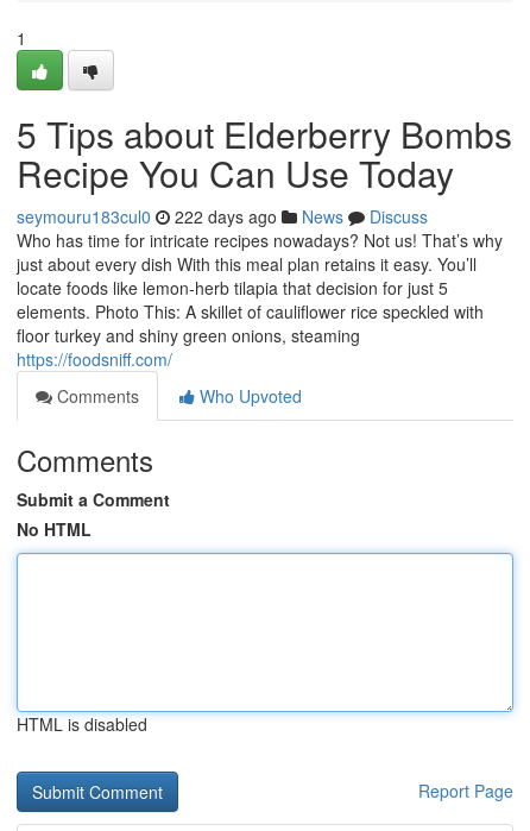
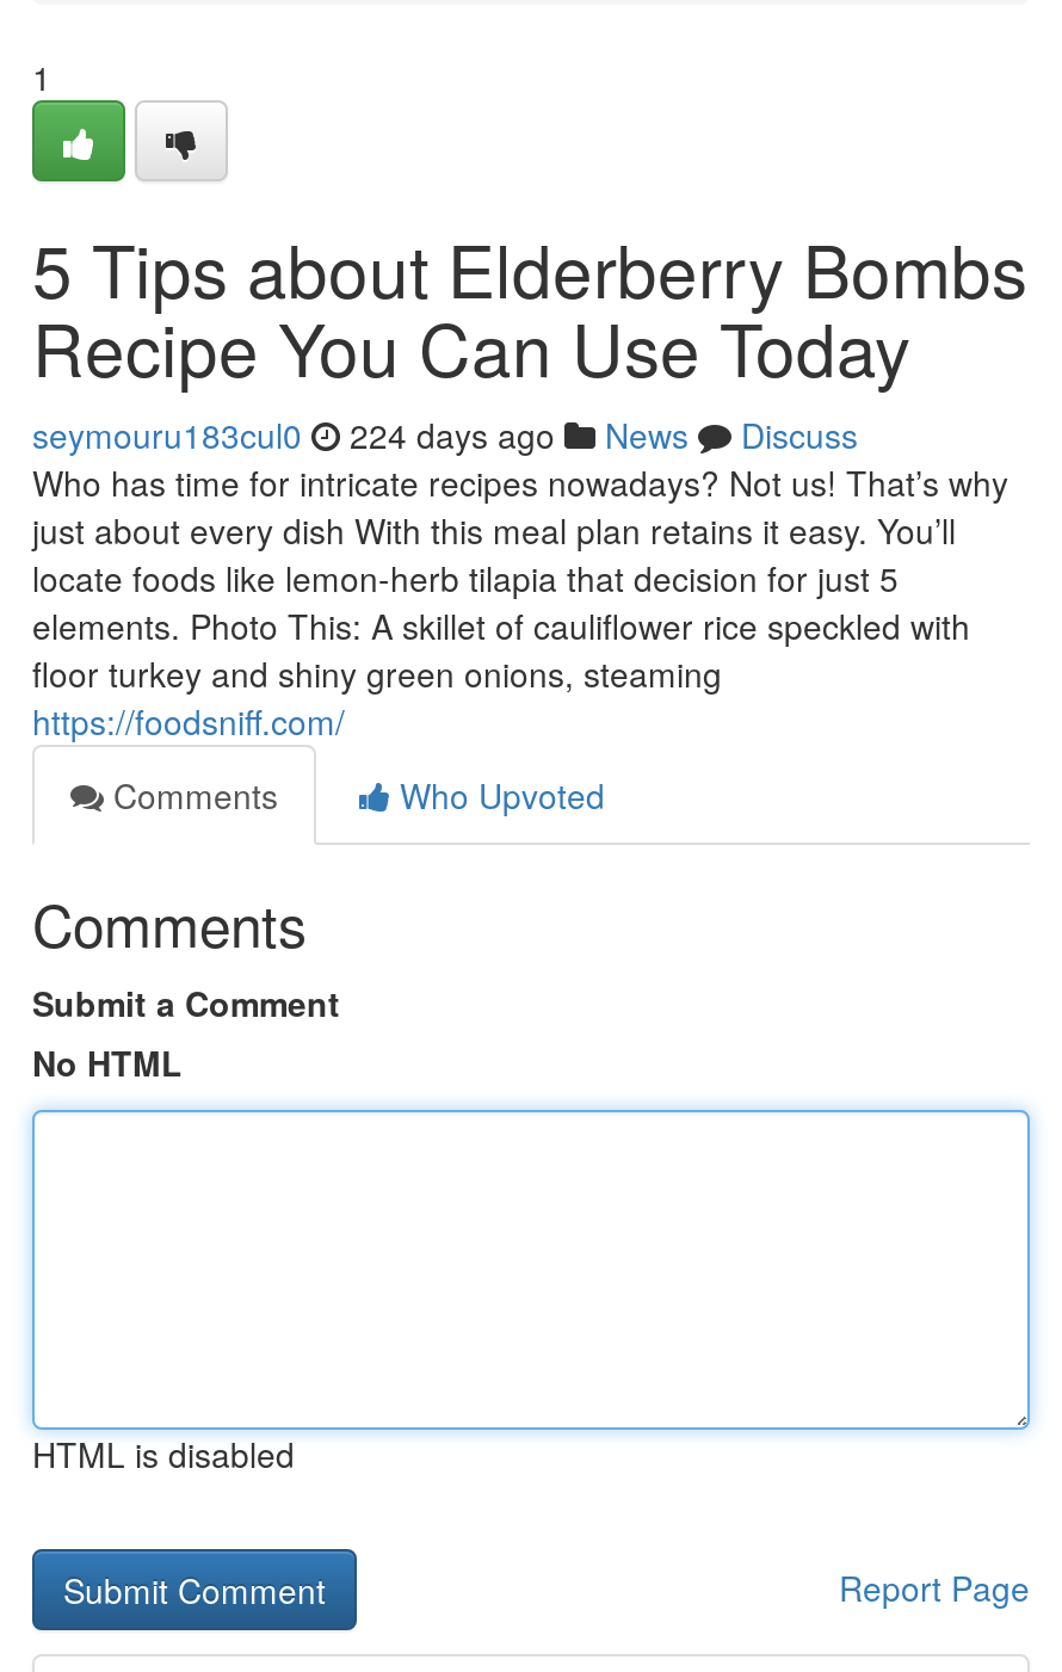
- seymouru183cul0 222 days ago News Discuss
+ seymouru183cul0 224 days ago News Discuss
